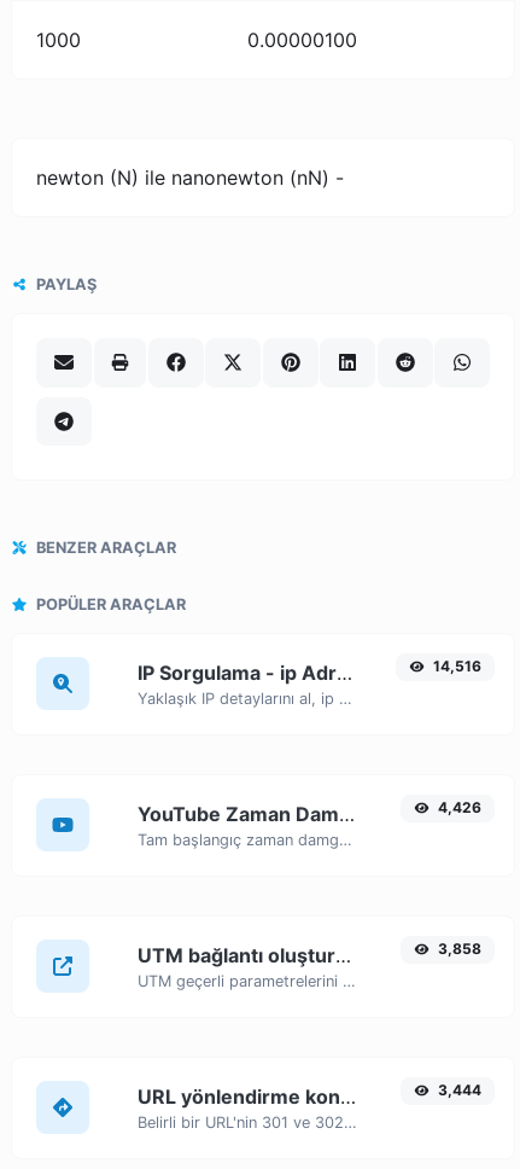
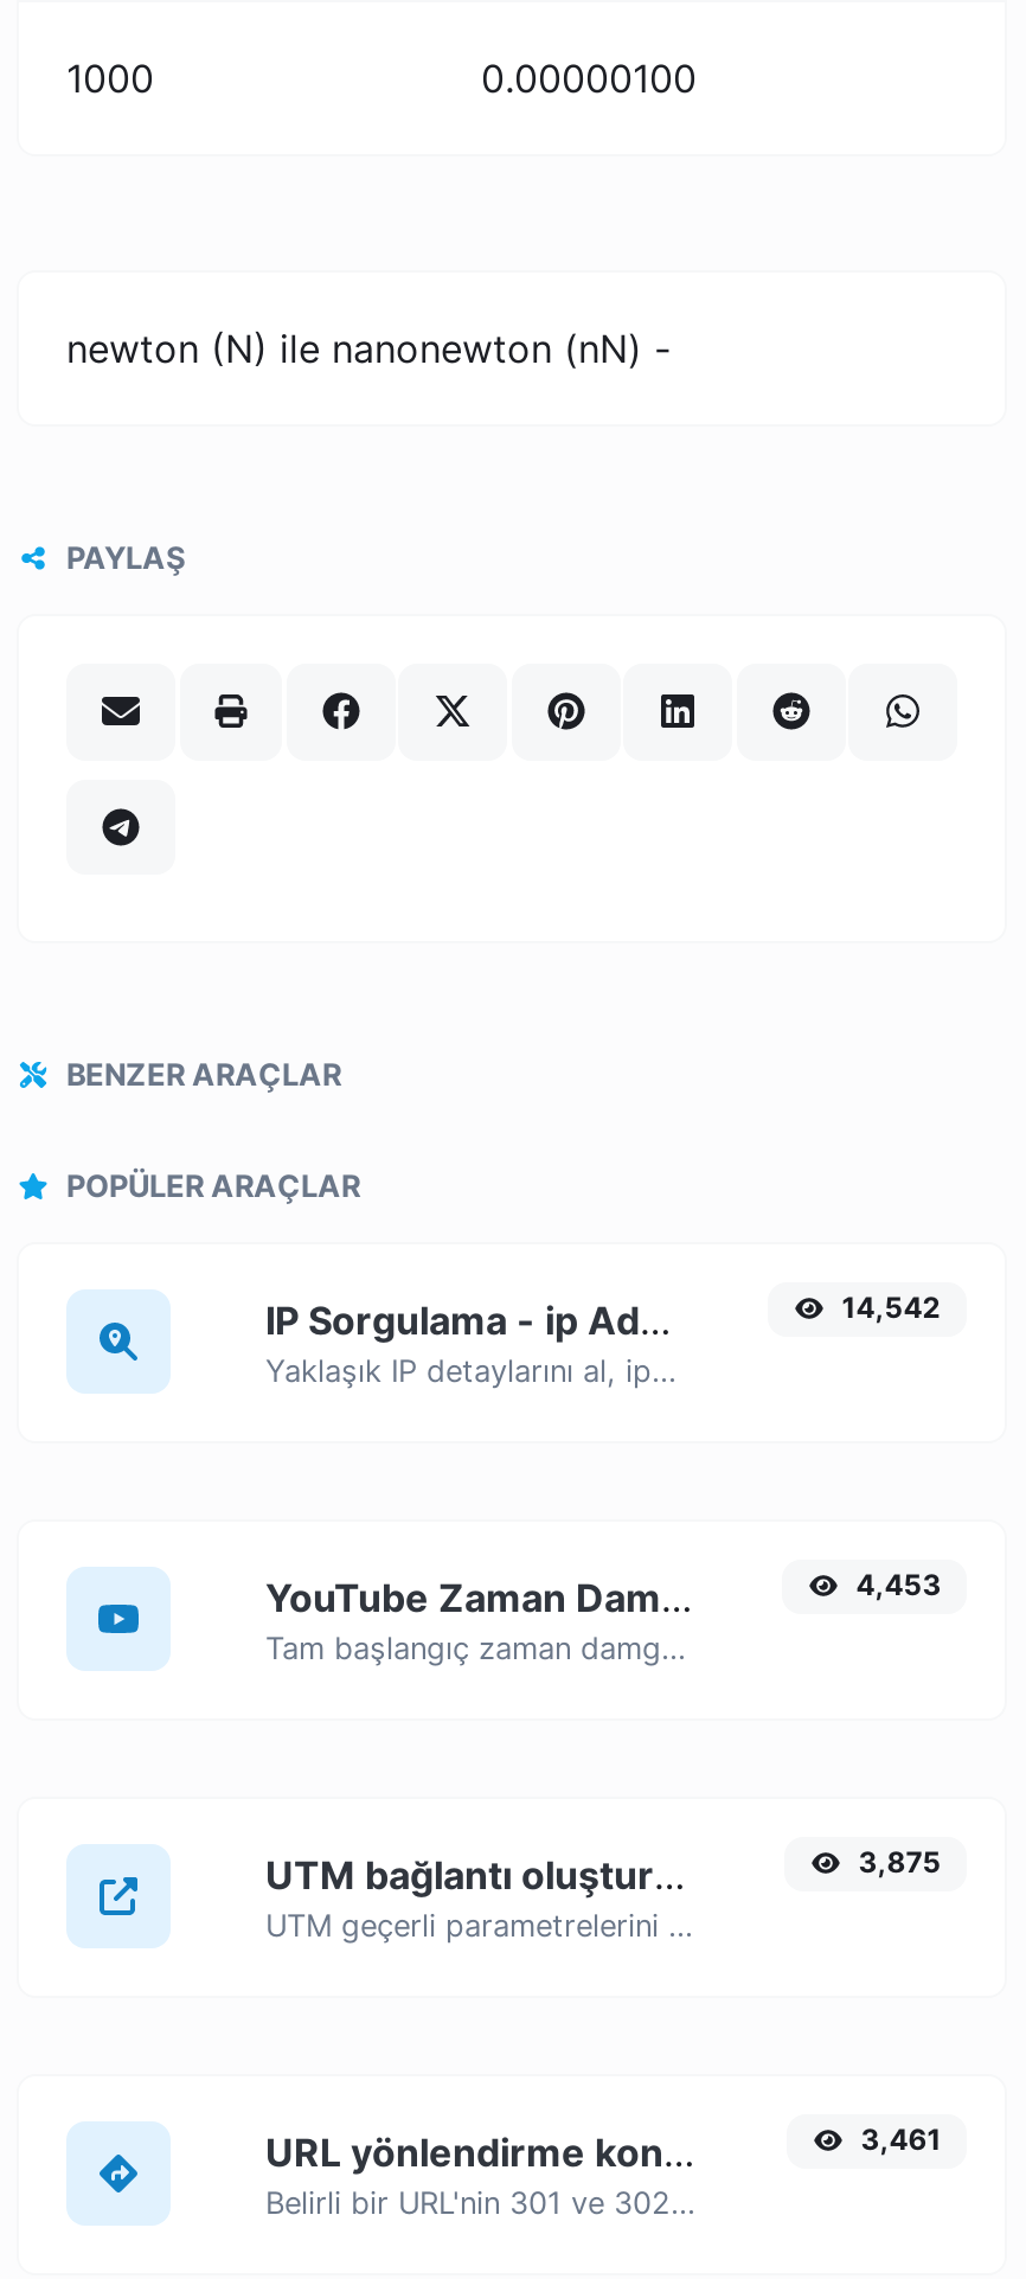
- 14,516
+ 14,542

- 4,426
+ 4,453

- 3,858
+ 3,875

- 3,444
+ 3,461
